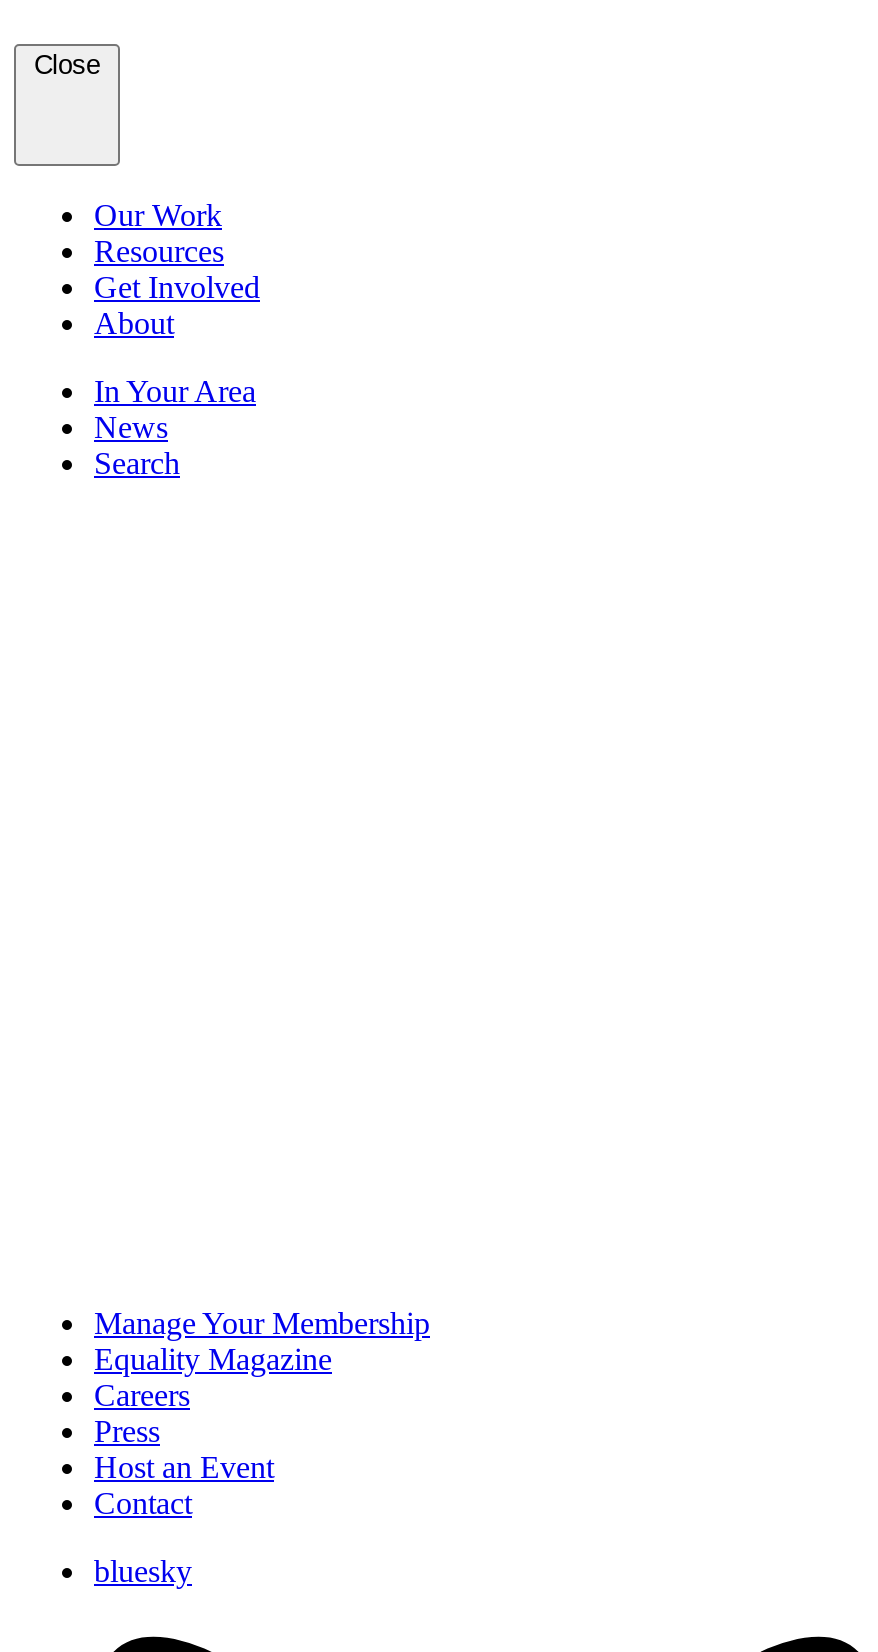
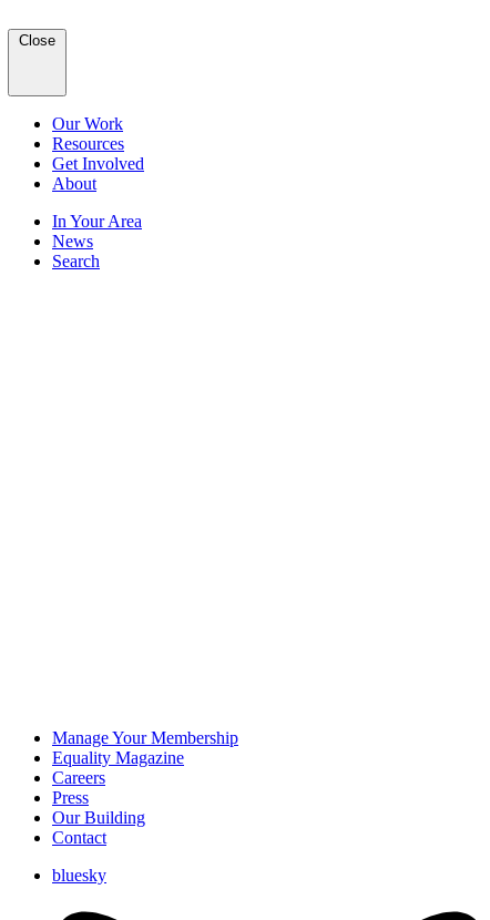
- Host an Event
+ Our Building
